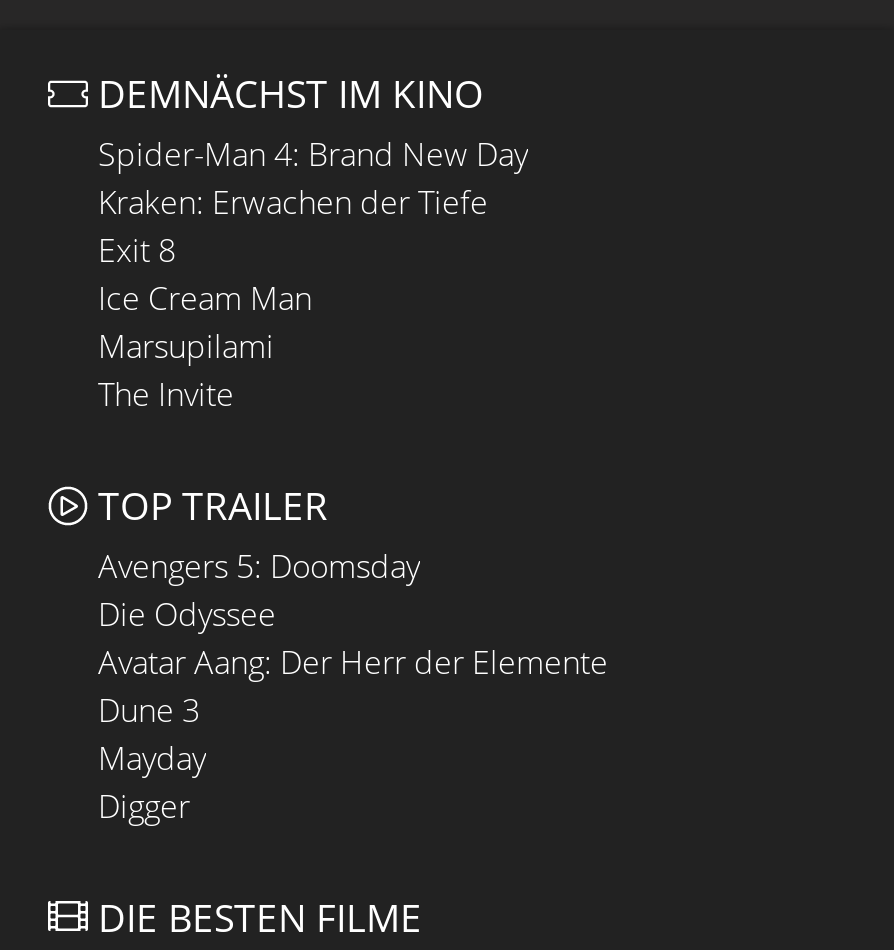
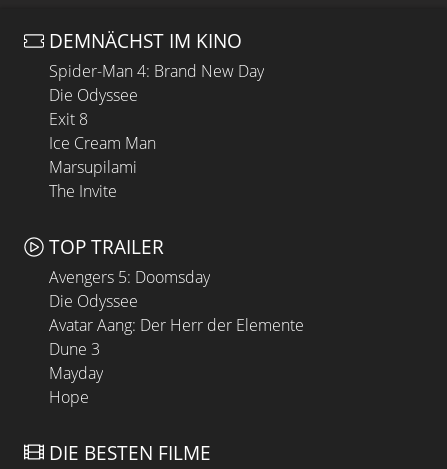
- Kraken: Erwachen der Tiefe
+ Die Odyssee

- Digger
+ Hope
